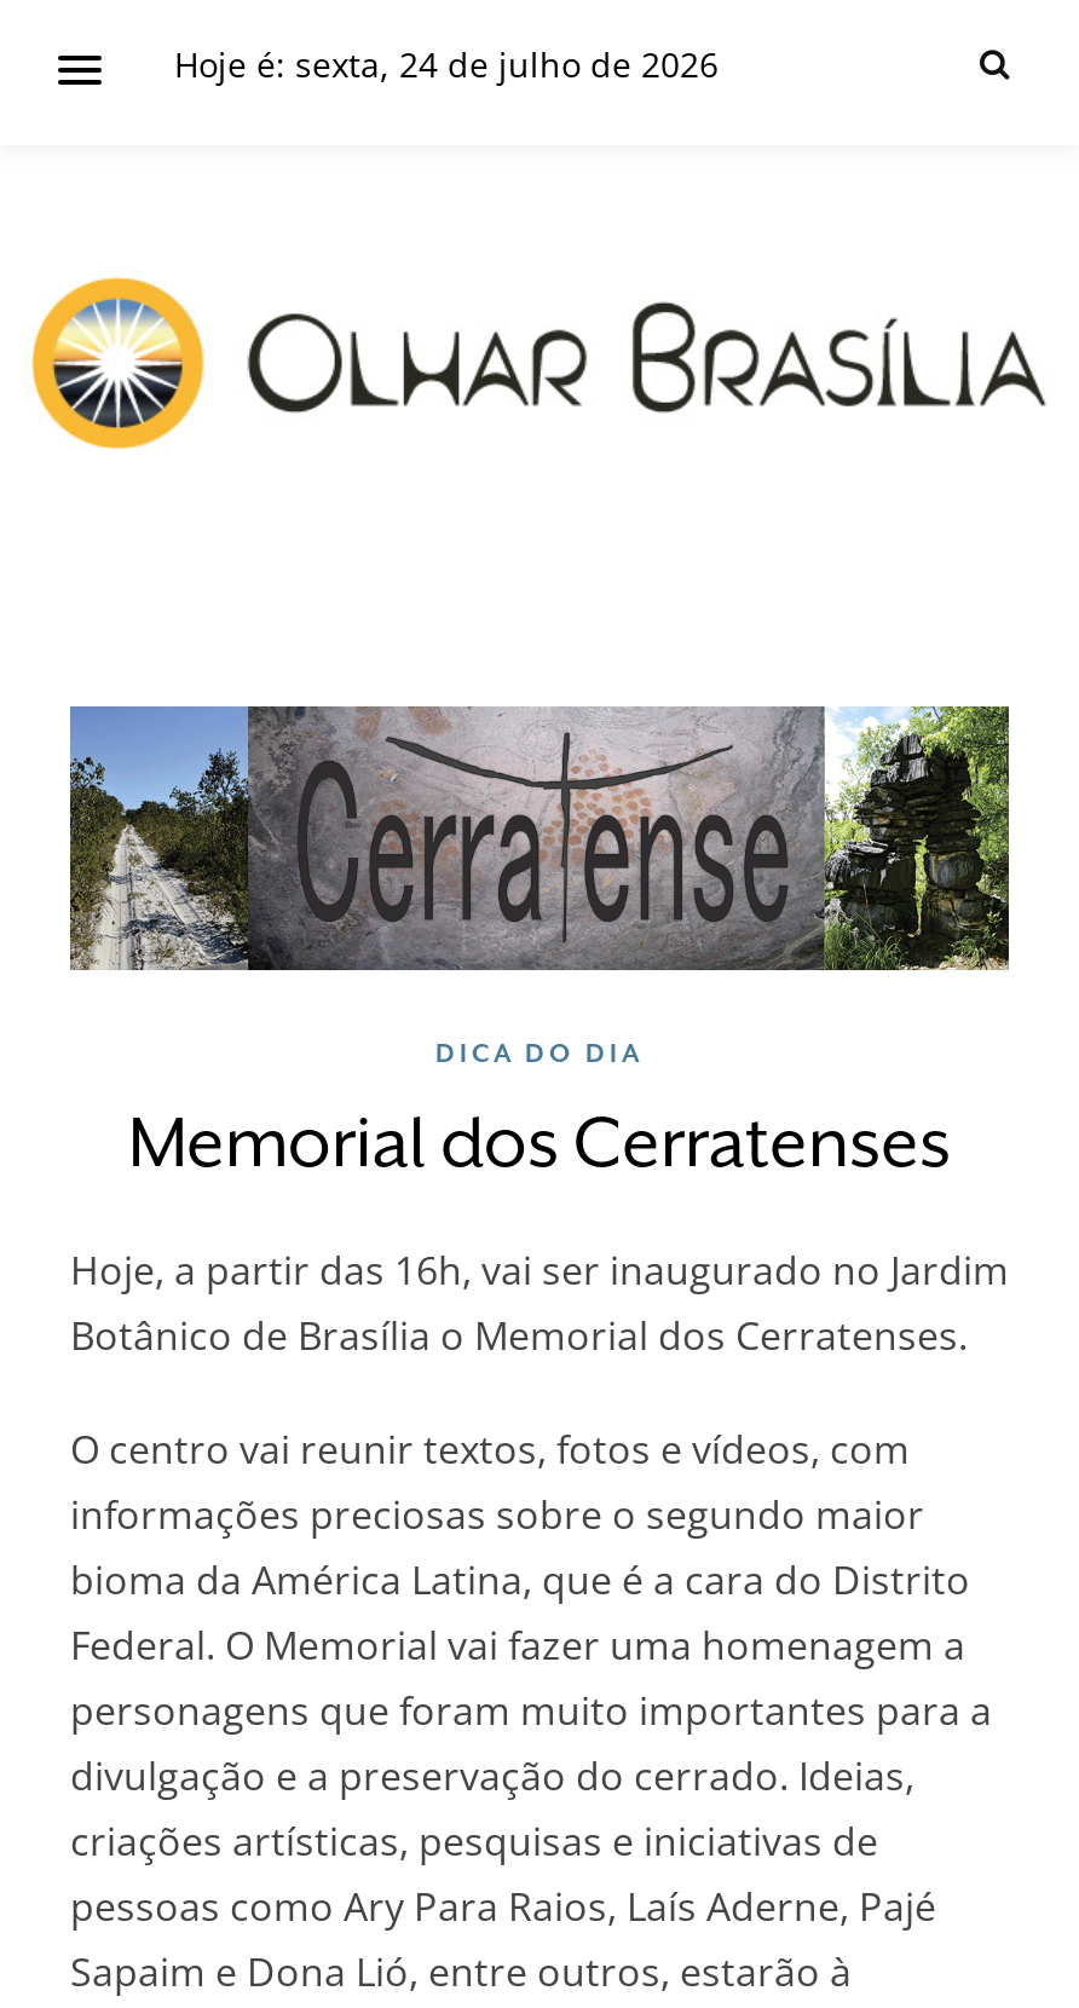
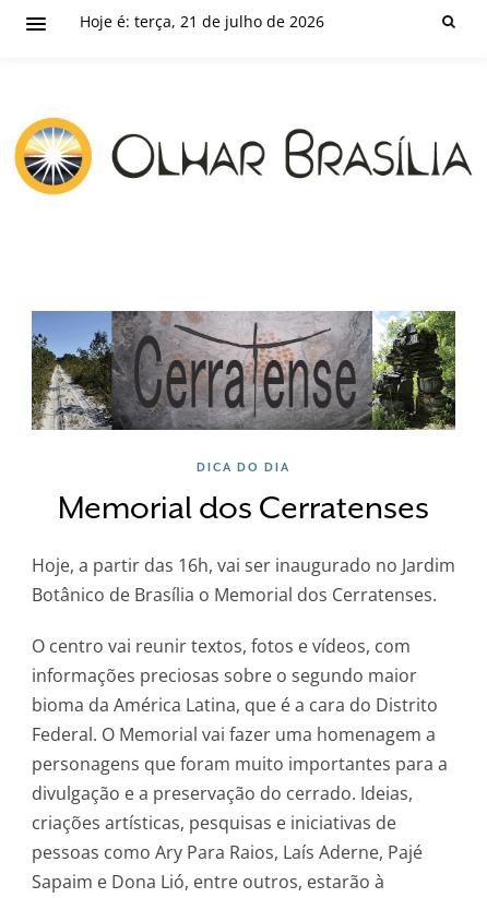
- Hoje é: sexta, 24 de julho de 2026
+ Hoje é: terça, 21 de julho de 2026
